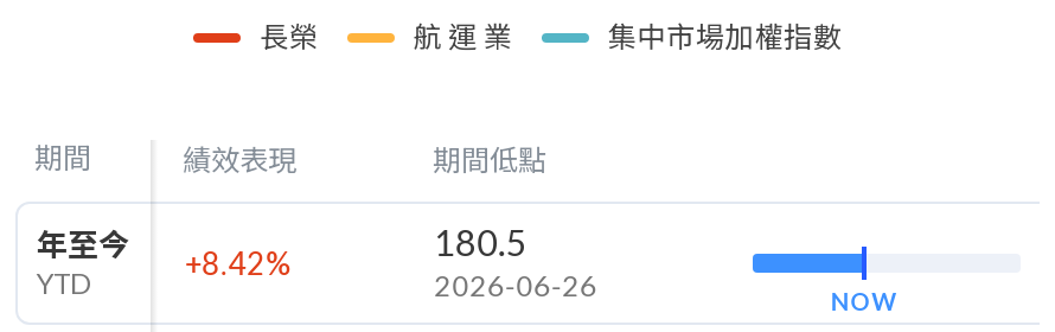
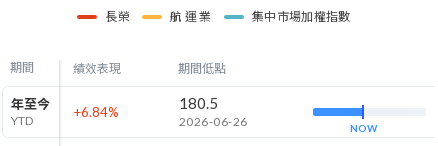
- 年至今 +8.42%
+ 年至今 +6.84%
